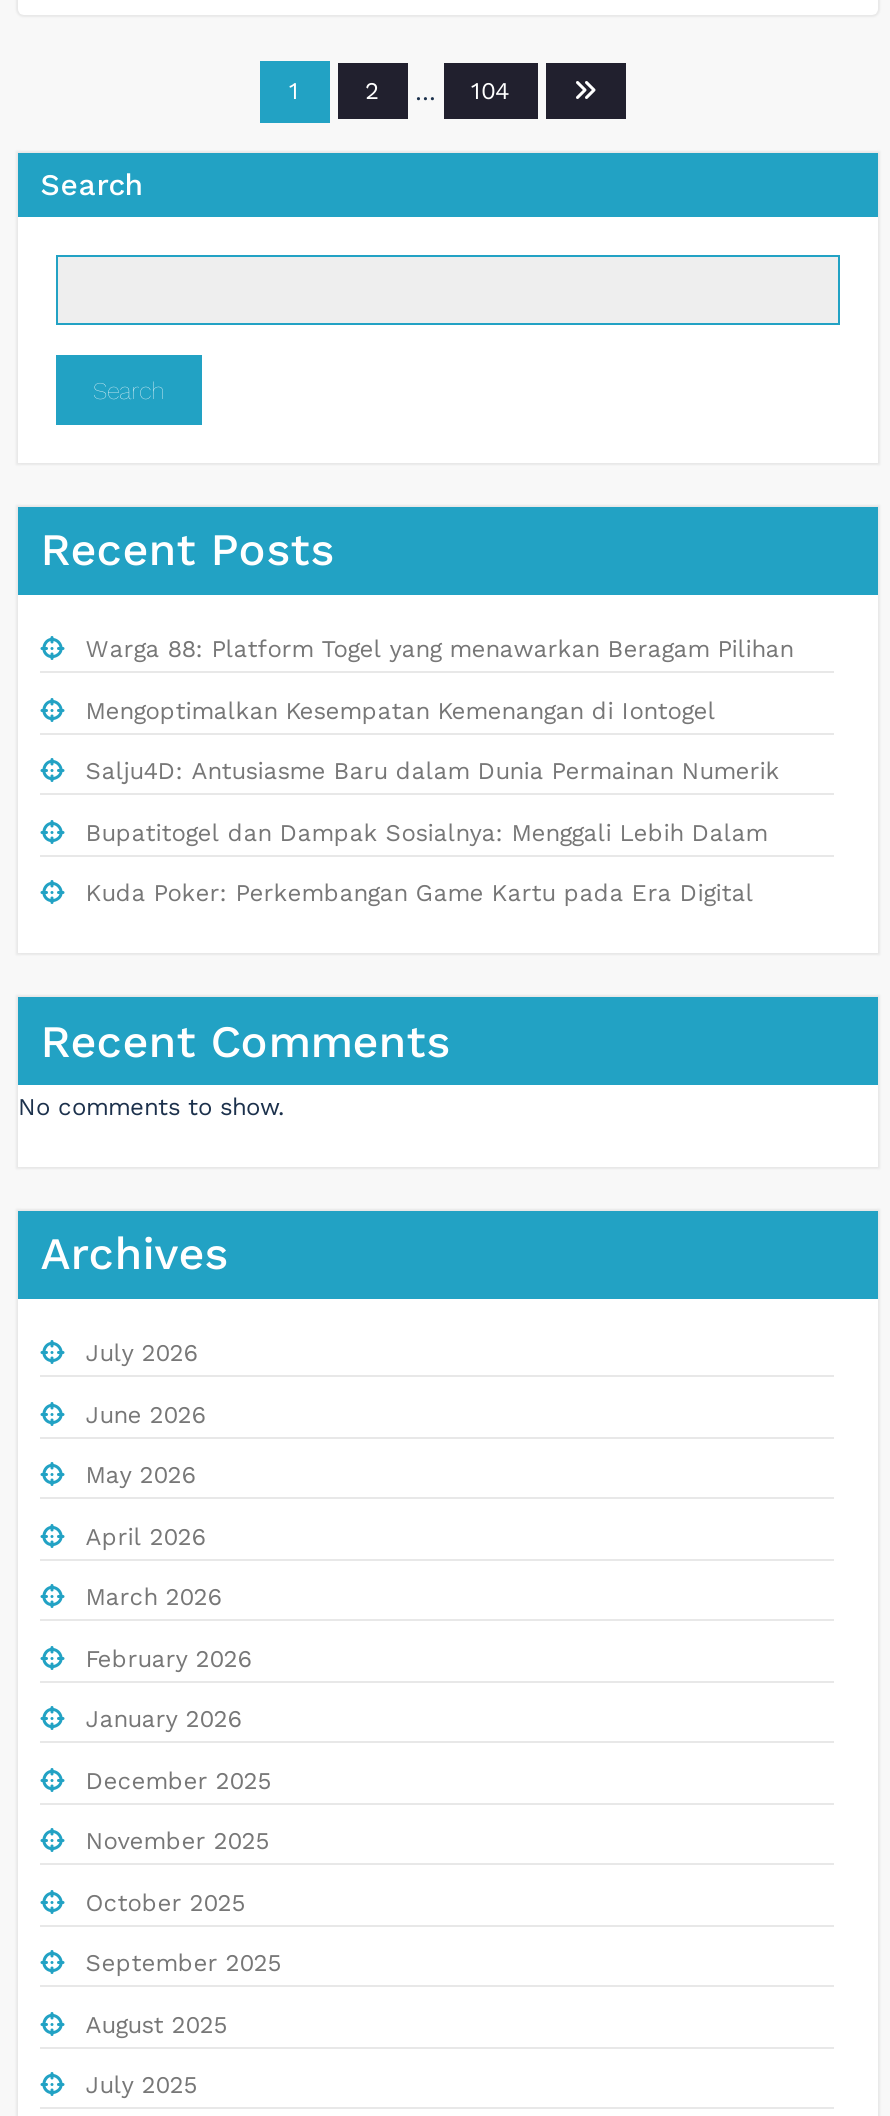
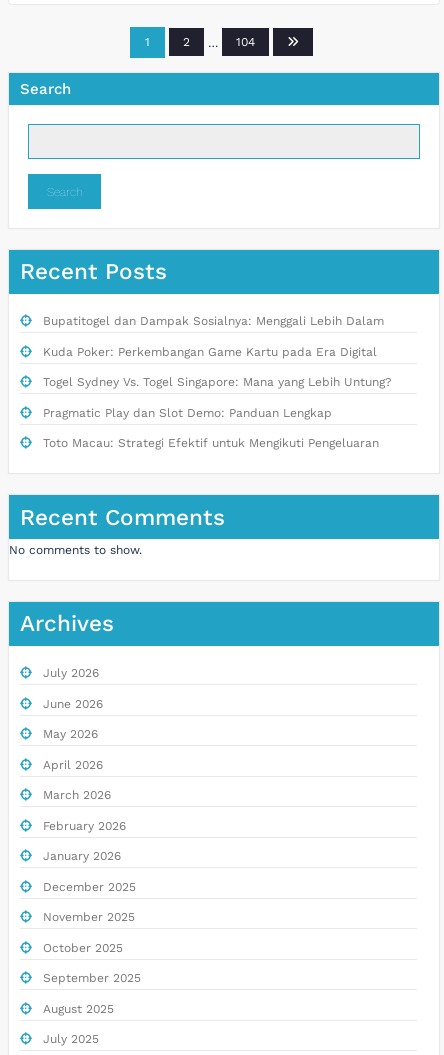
- Warga 88: Platform Togel yang menawarkan Beragam Pilihan
- Mengoptimalkan Kesempatan Kemenangan di Iontogel
- Salju4D: Antusiasme Baru dalam Dunia Permainan Numerik

moved up: Bupatitogel dan Dampak Sosialnya: Menggali Lebih Dalam | Kuda Poker: Perkembangan Game Kartu pada Era Digital

+ Togel Sydney Vs. Togel Singapore: Mana yang Lebih Untung?
+ Pragmatic Play dan Slot Demo: Panduan Lengkap
+ Toto Macau: Strategi Efektif untuk Mengikuti Pengeluaran
